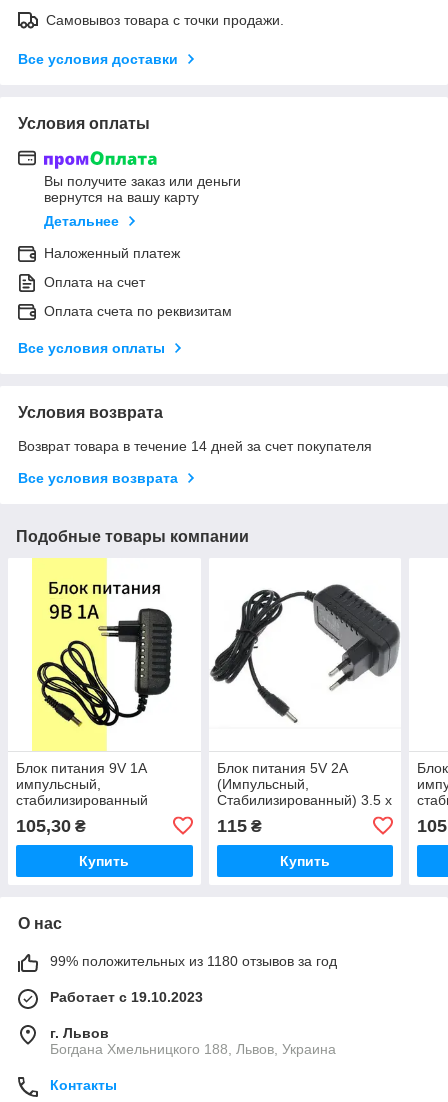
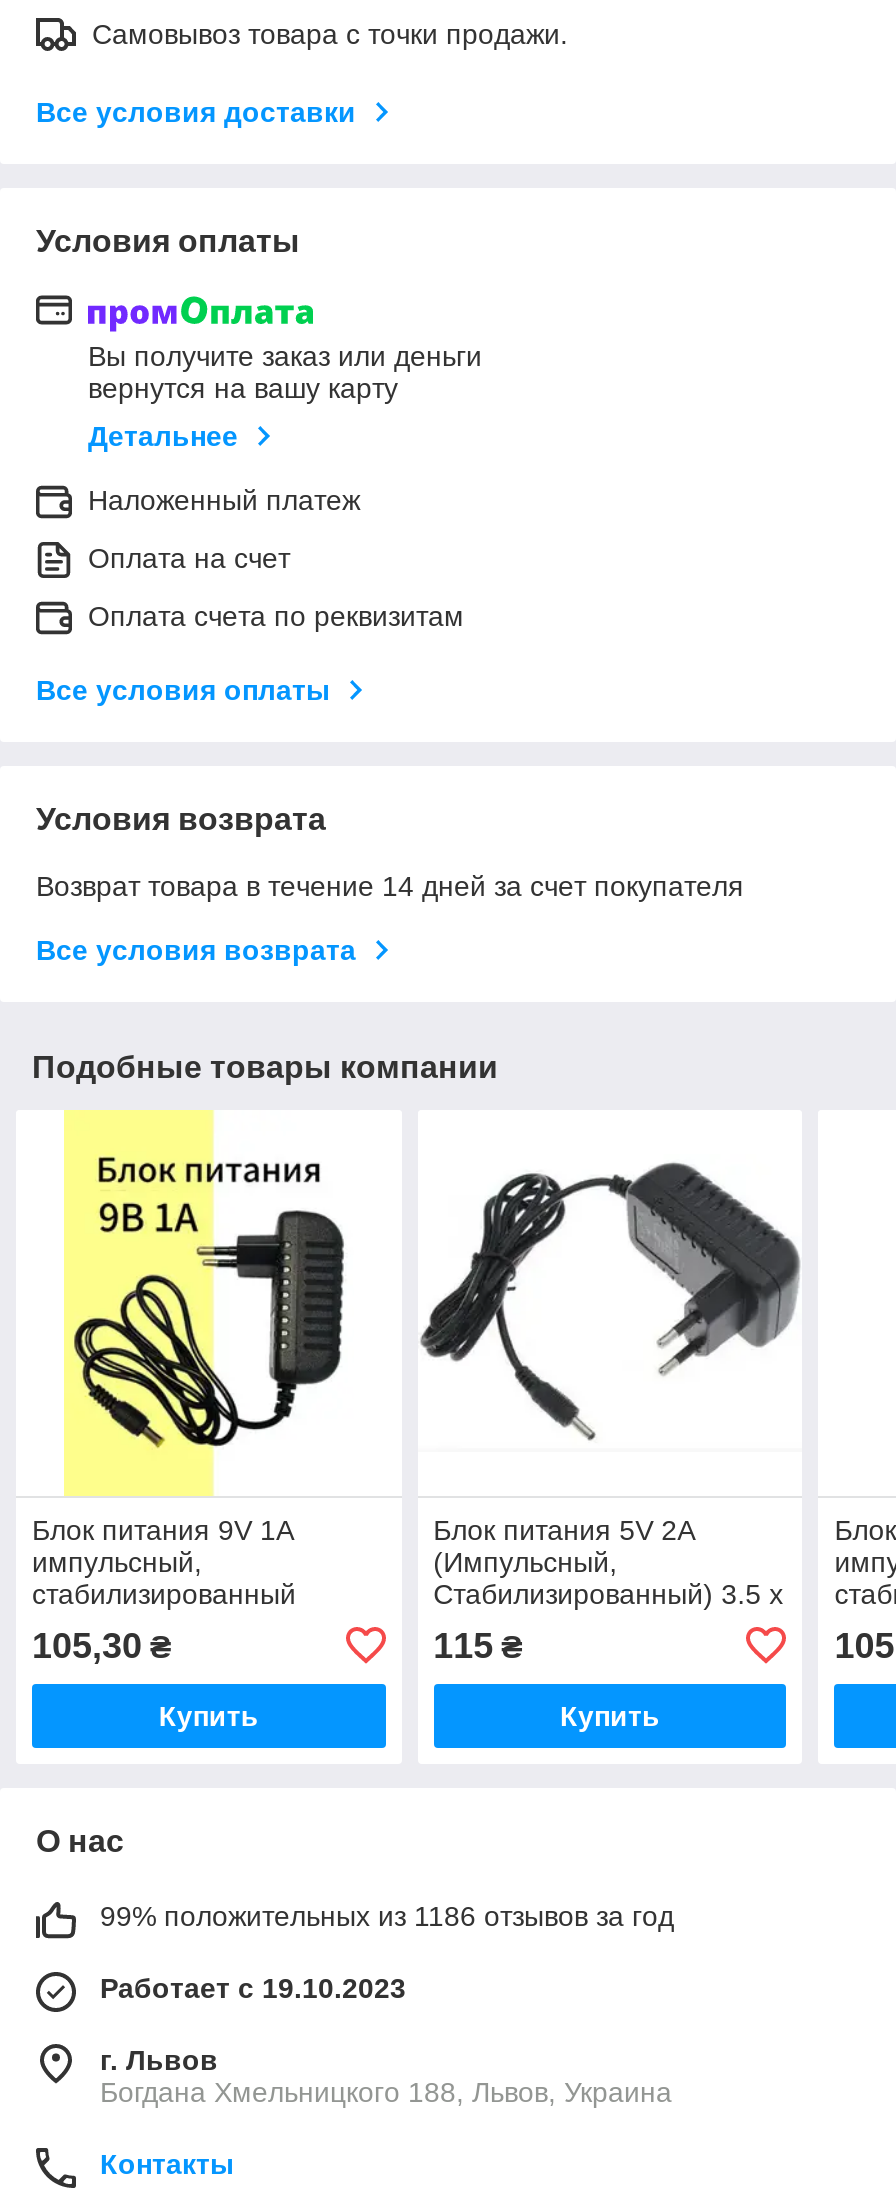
- 99% положительных из 1180 отзывов за год
+ 99% положительных из 1186 отзывов за год
